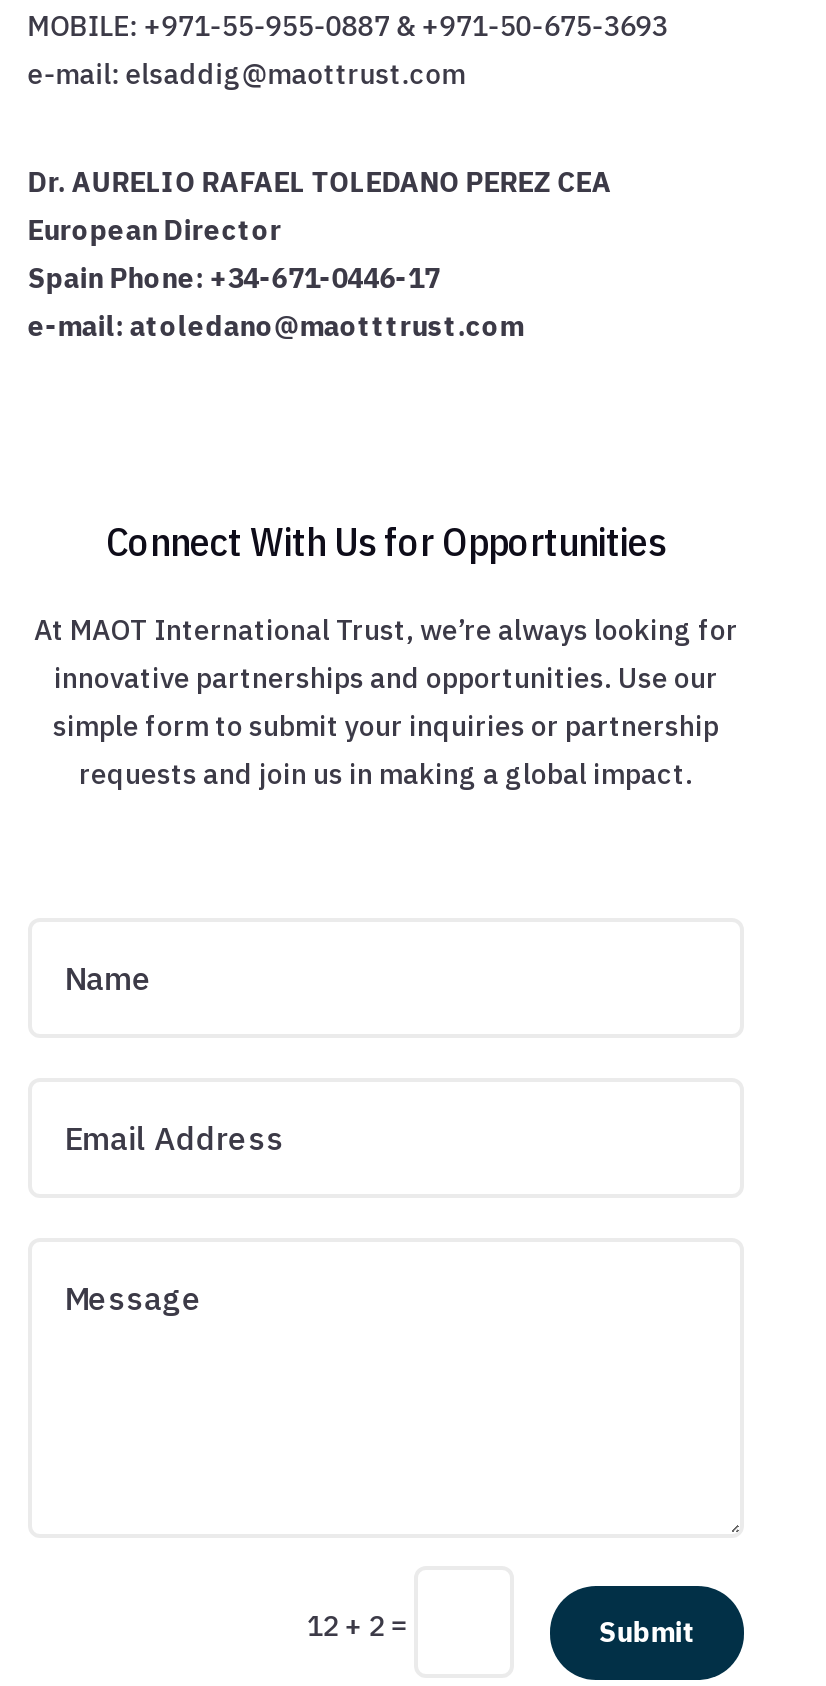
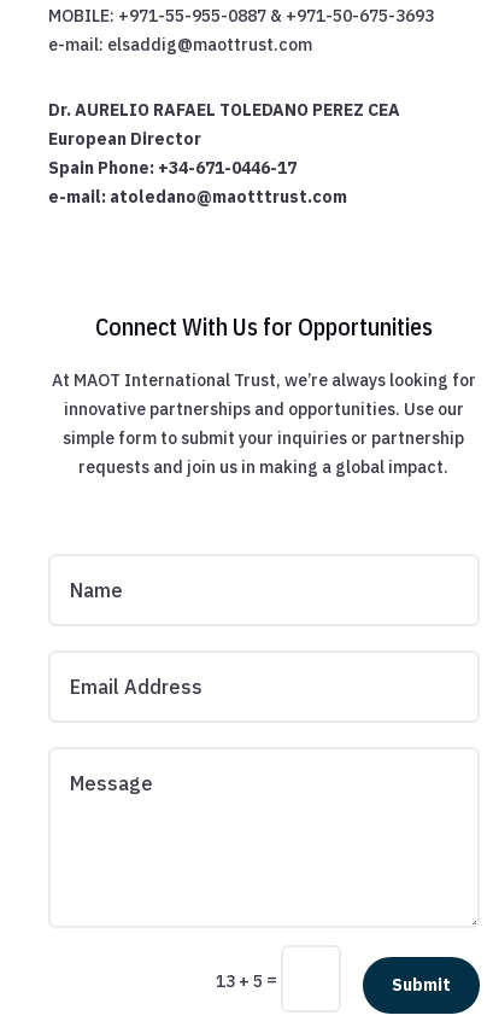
- 12 + 2 =
+ 13 + 5 =
